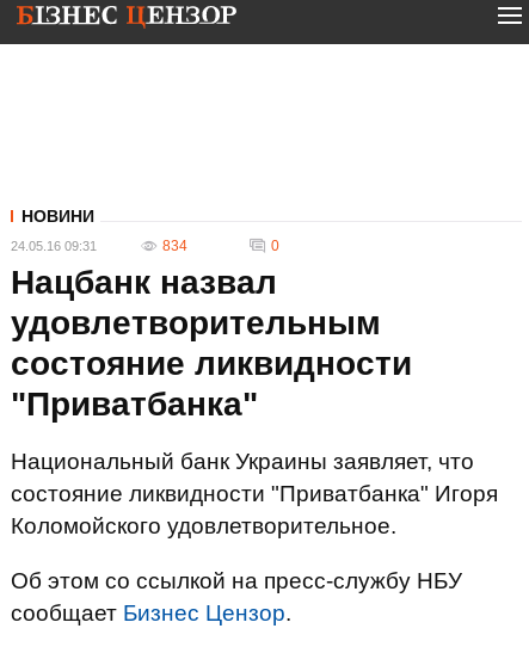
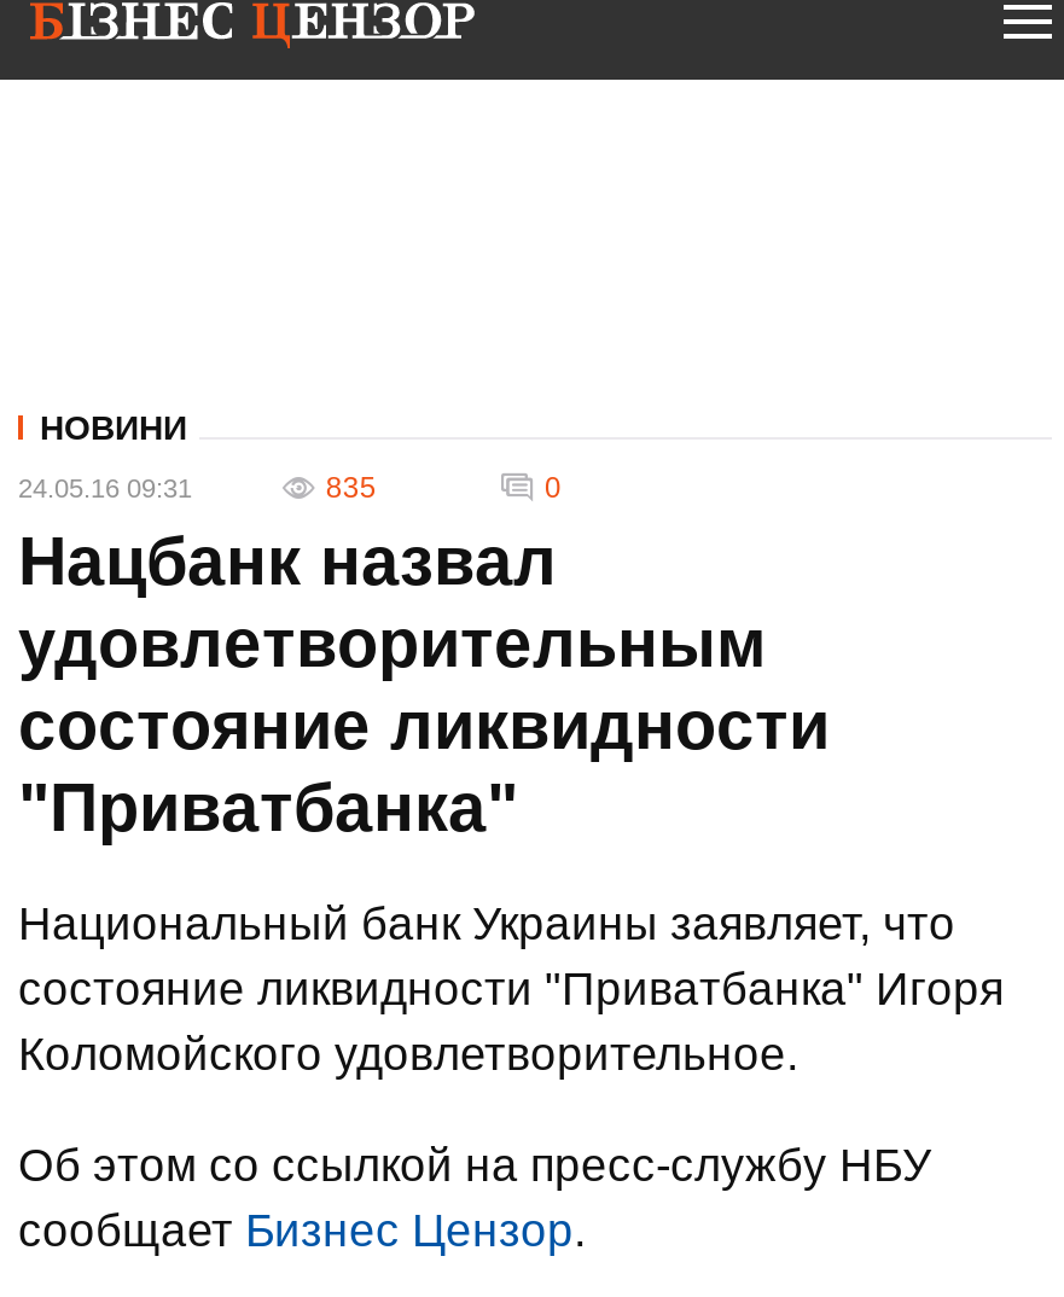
- 834
+ 835
